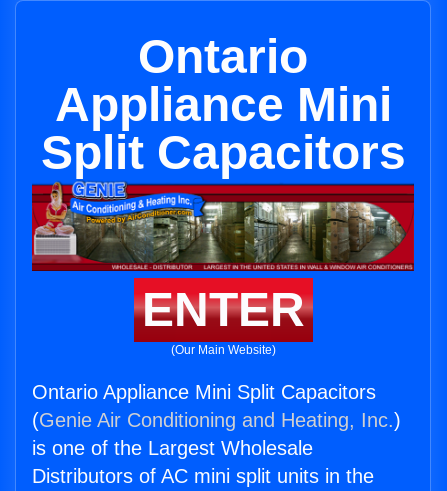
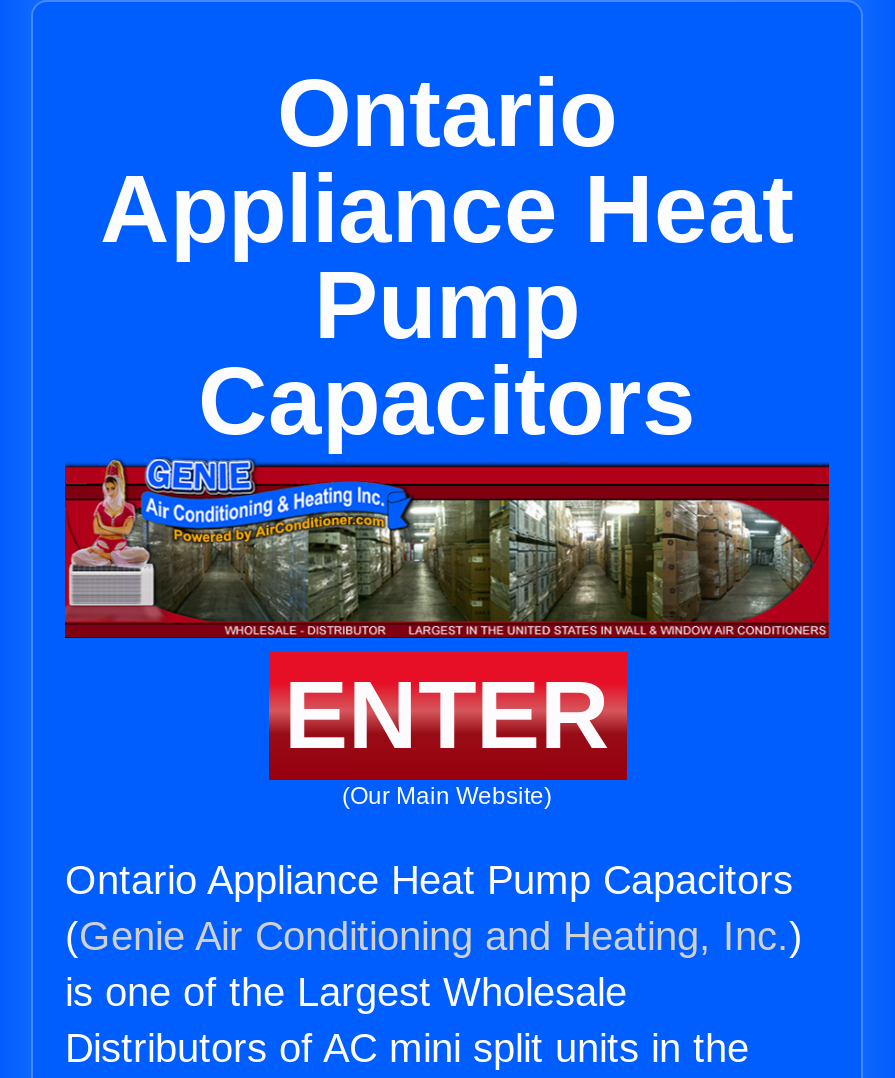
- Appliance Mini
- Split Capacitors
+ Appliance Heat
+ Pump
+ Capacitors

- Ontario Appliance Mini Split Capacitors
+ Ontario Appliance Heat Pump Capacitors
